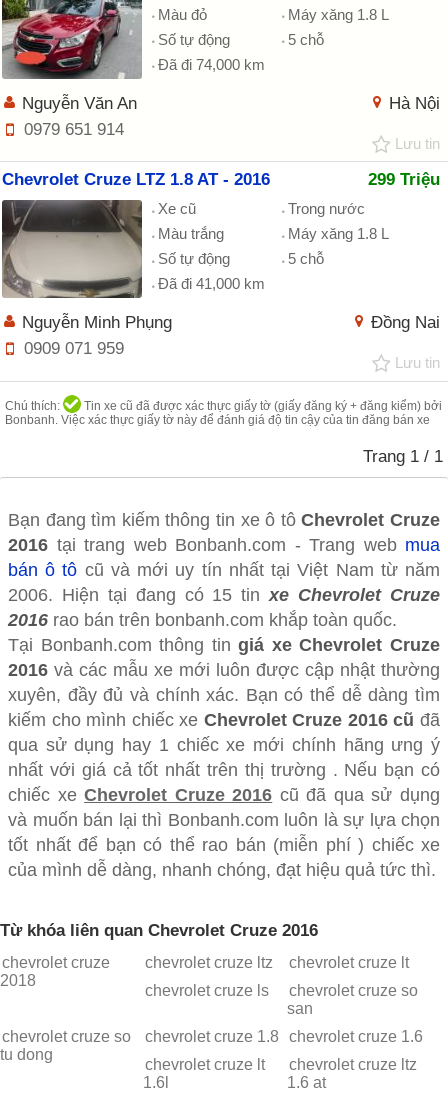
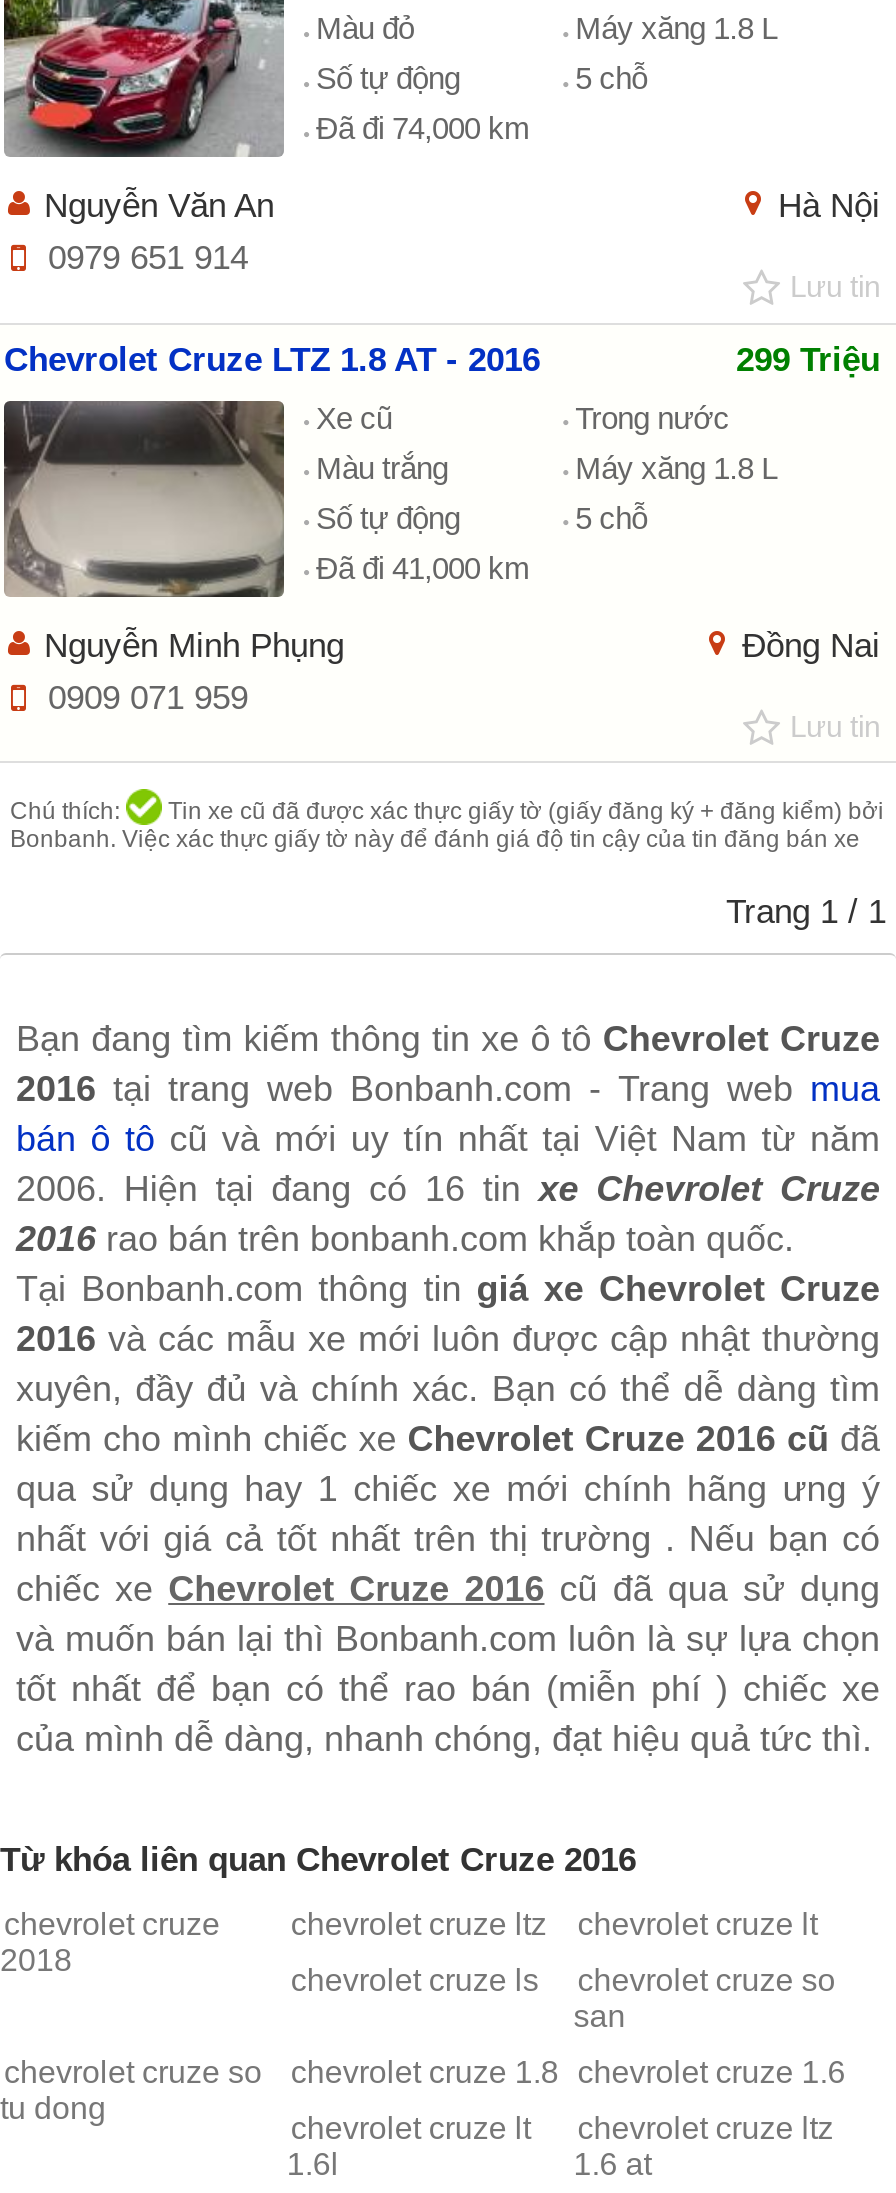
- 2006. Hiện tại đang có 15 tin xe Chevrolet Cruze
+ 2006. Hiện tại đang có 16 tin xe Chevrolet Cruze
